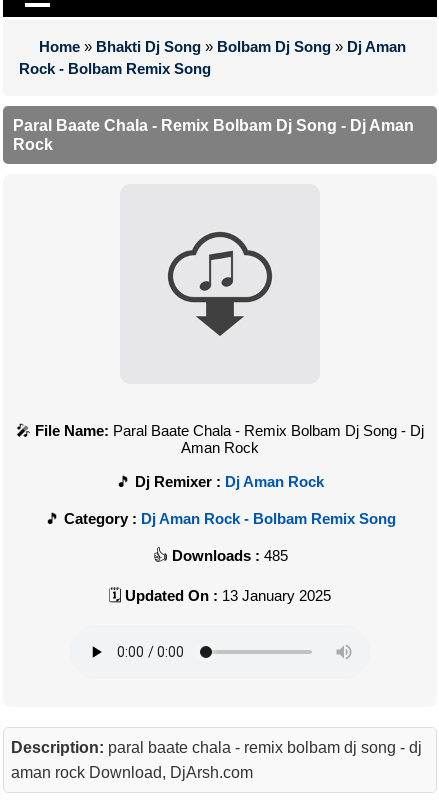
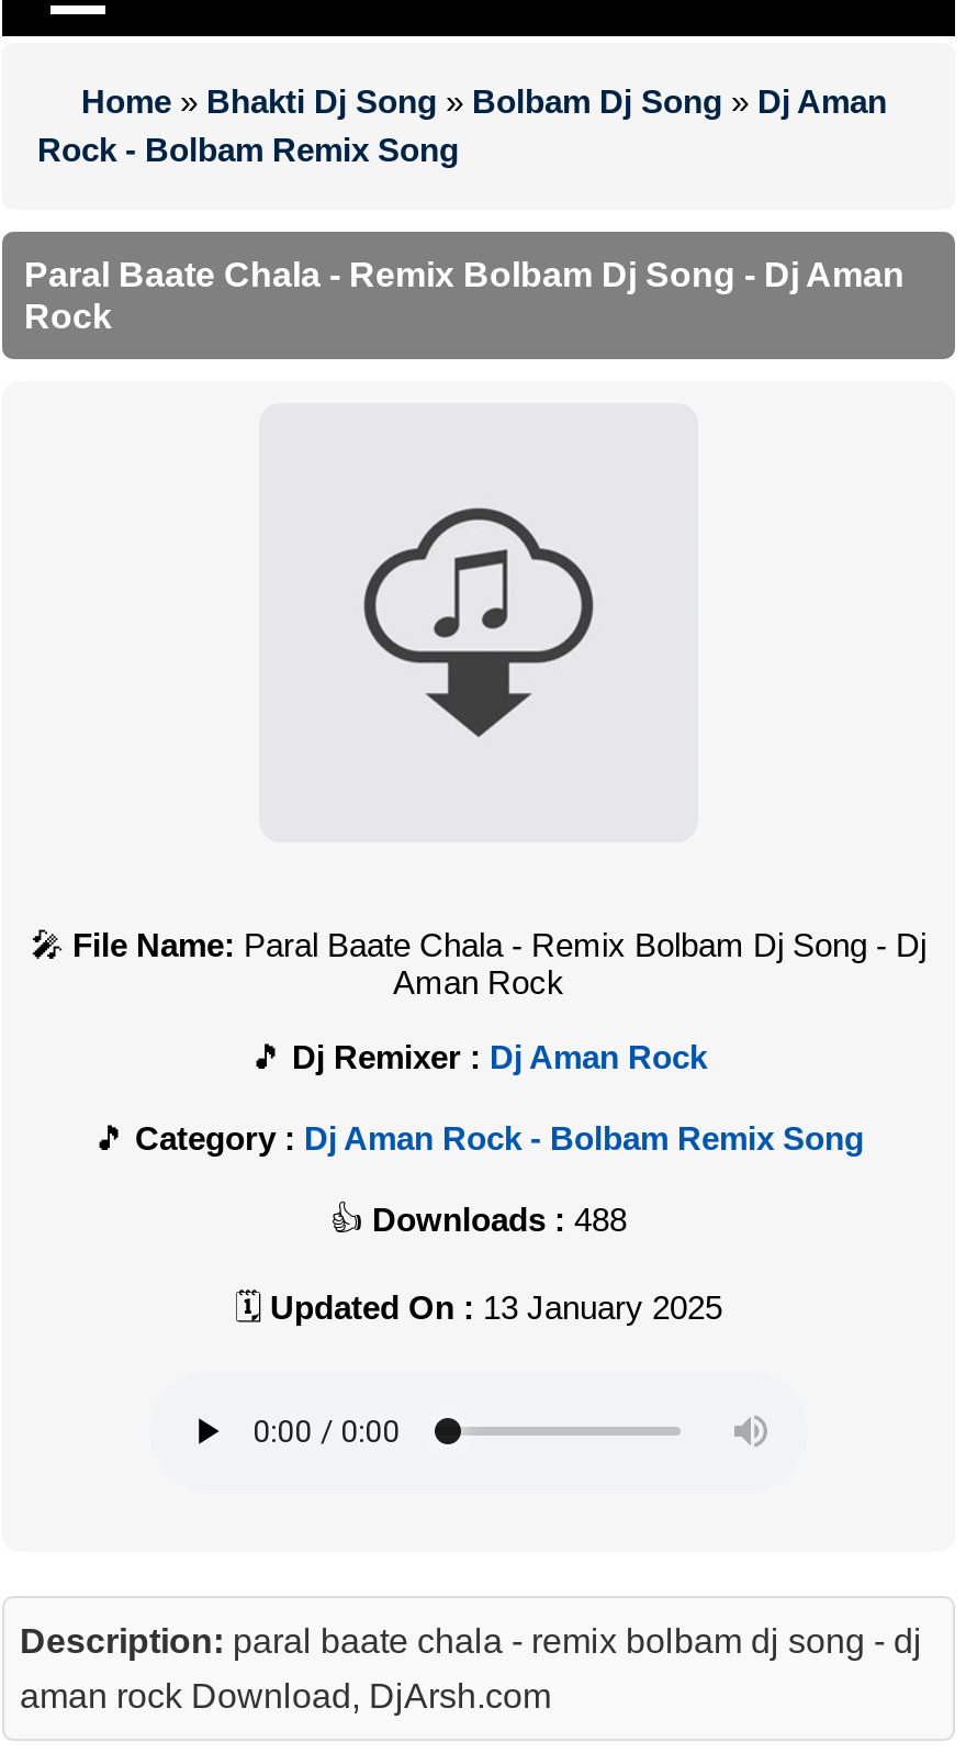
- Downloads : 485
+ Downloads : 488
